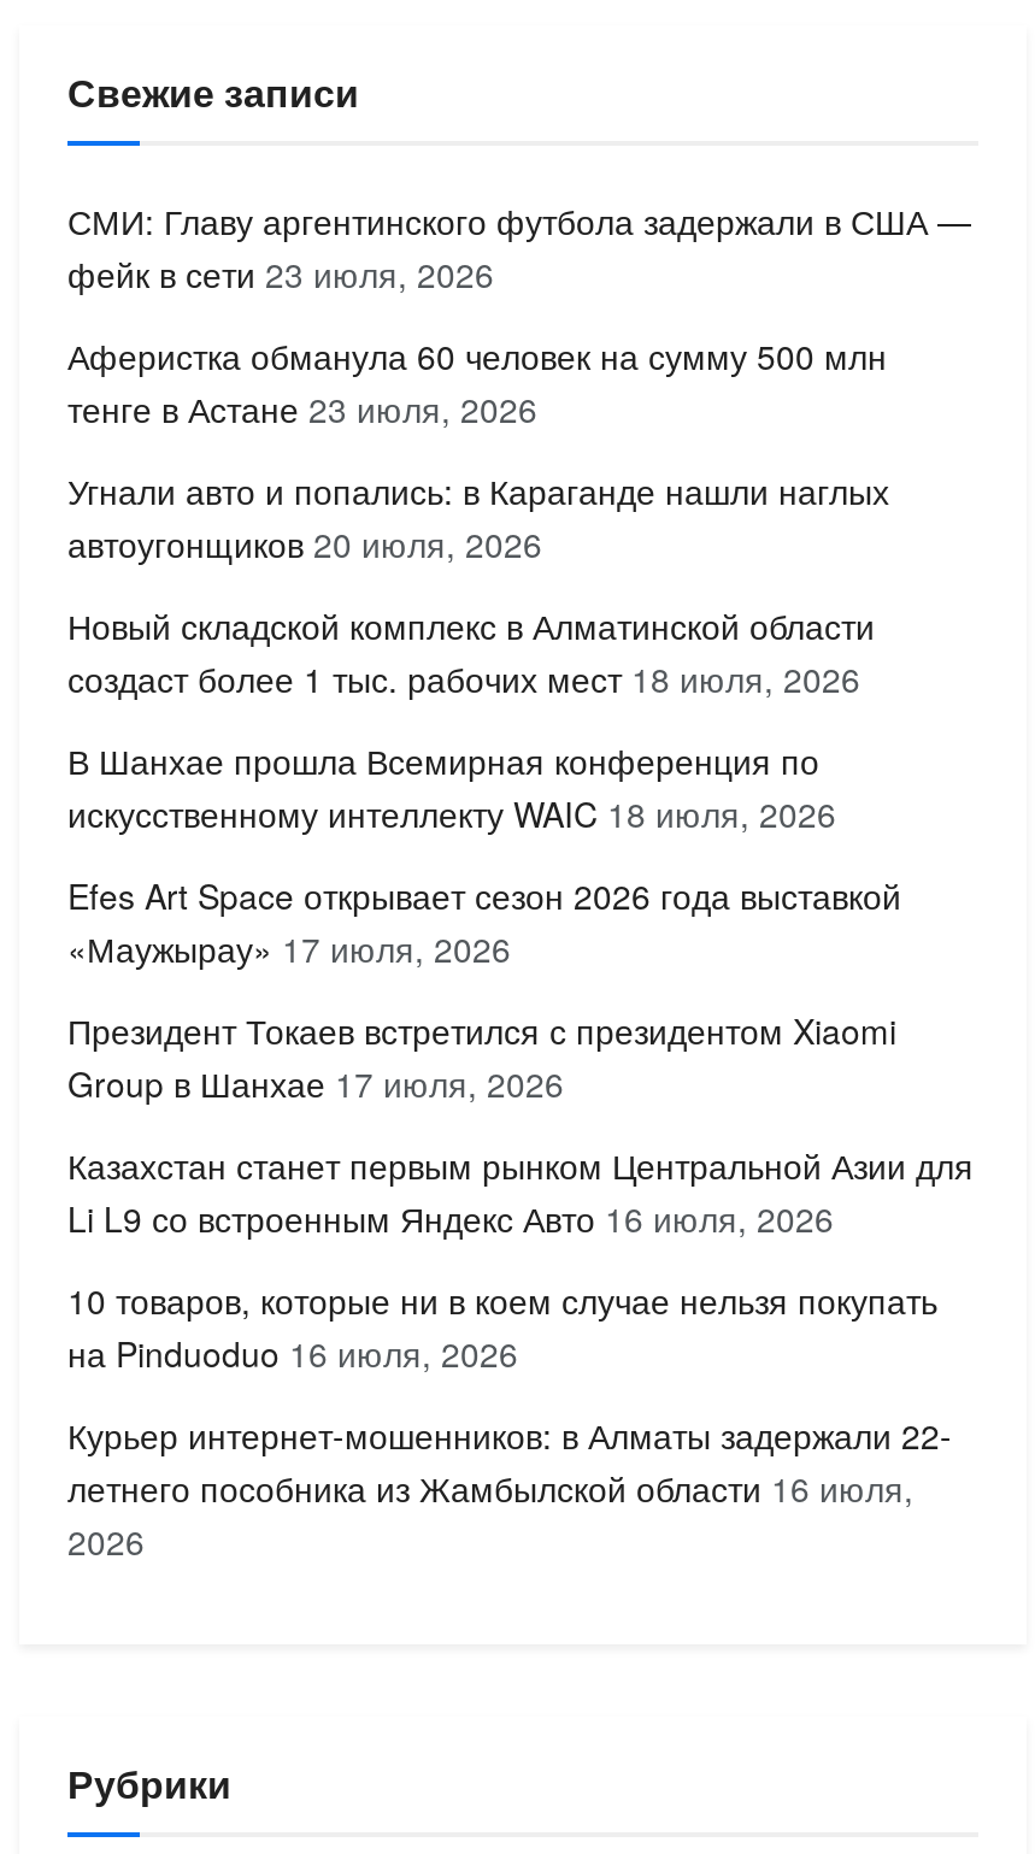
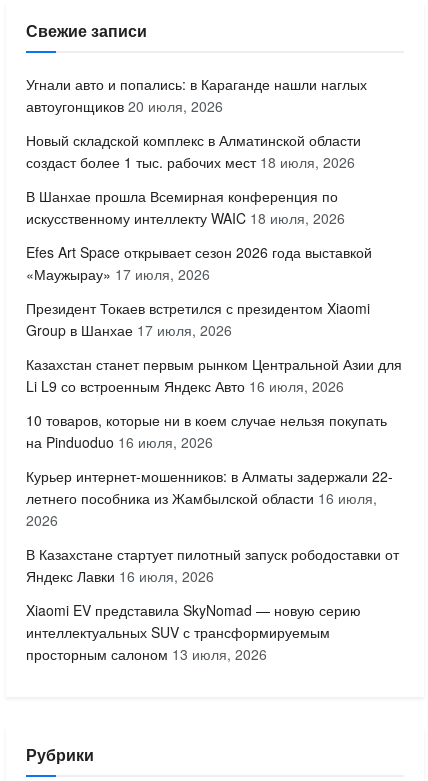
- СМИ: Главу аргентинского футбола задержали в США —
- фейк в сети 23 июля, 2026
- Аферистка обманула 60 человек на сумму 500 млн
- тенге в Астане 23 июля, 2026

moved up: Угнали авто и попались: в Караганде нашли наглых | автоугонщиков 20 июля, 2026 | Новый складской комплекс в Алматинской области | ... | летнего пособника из Жамбылской области 16 июля, | 2026

+ В Казахстане стартует пилотный запуск рободоставки от
+ Яндекс Лавки 16 июля, 2026
+ Xiaomi EV представила SkyNomad — новую серию
+ интеллектуальных SUV с трансформируемым
+ просторным салоном 13 июля, 2026
